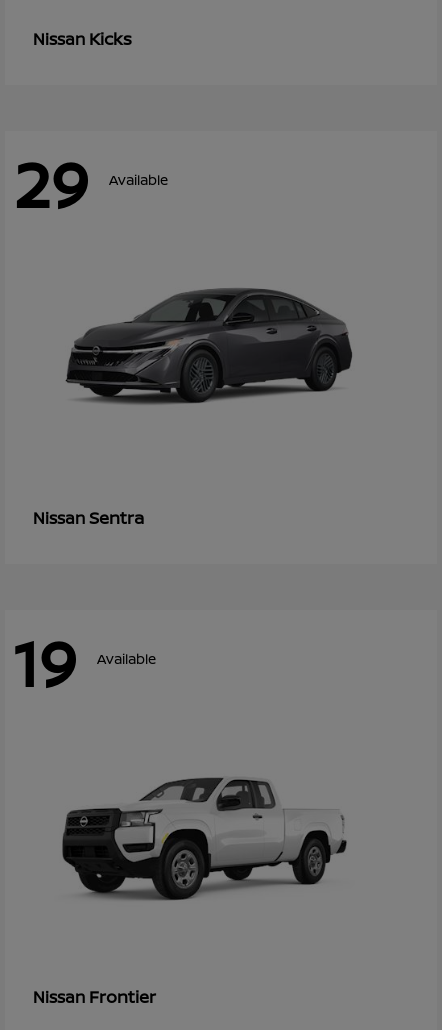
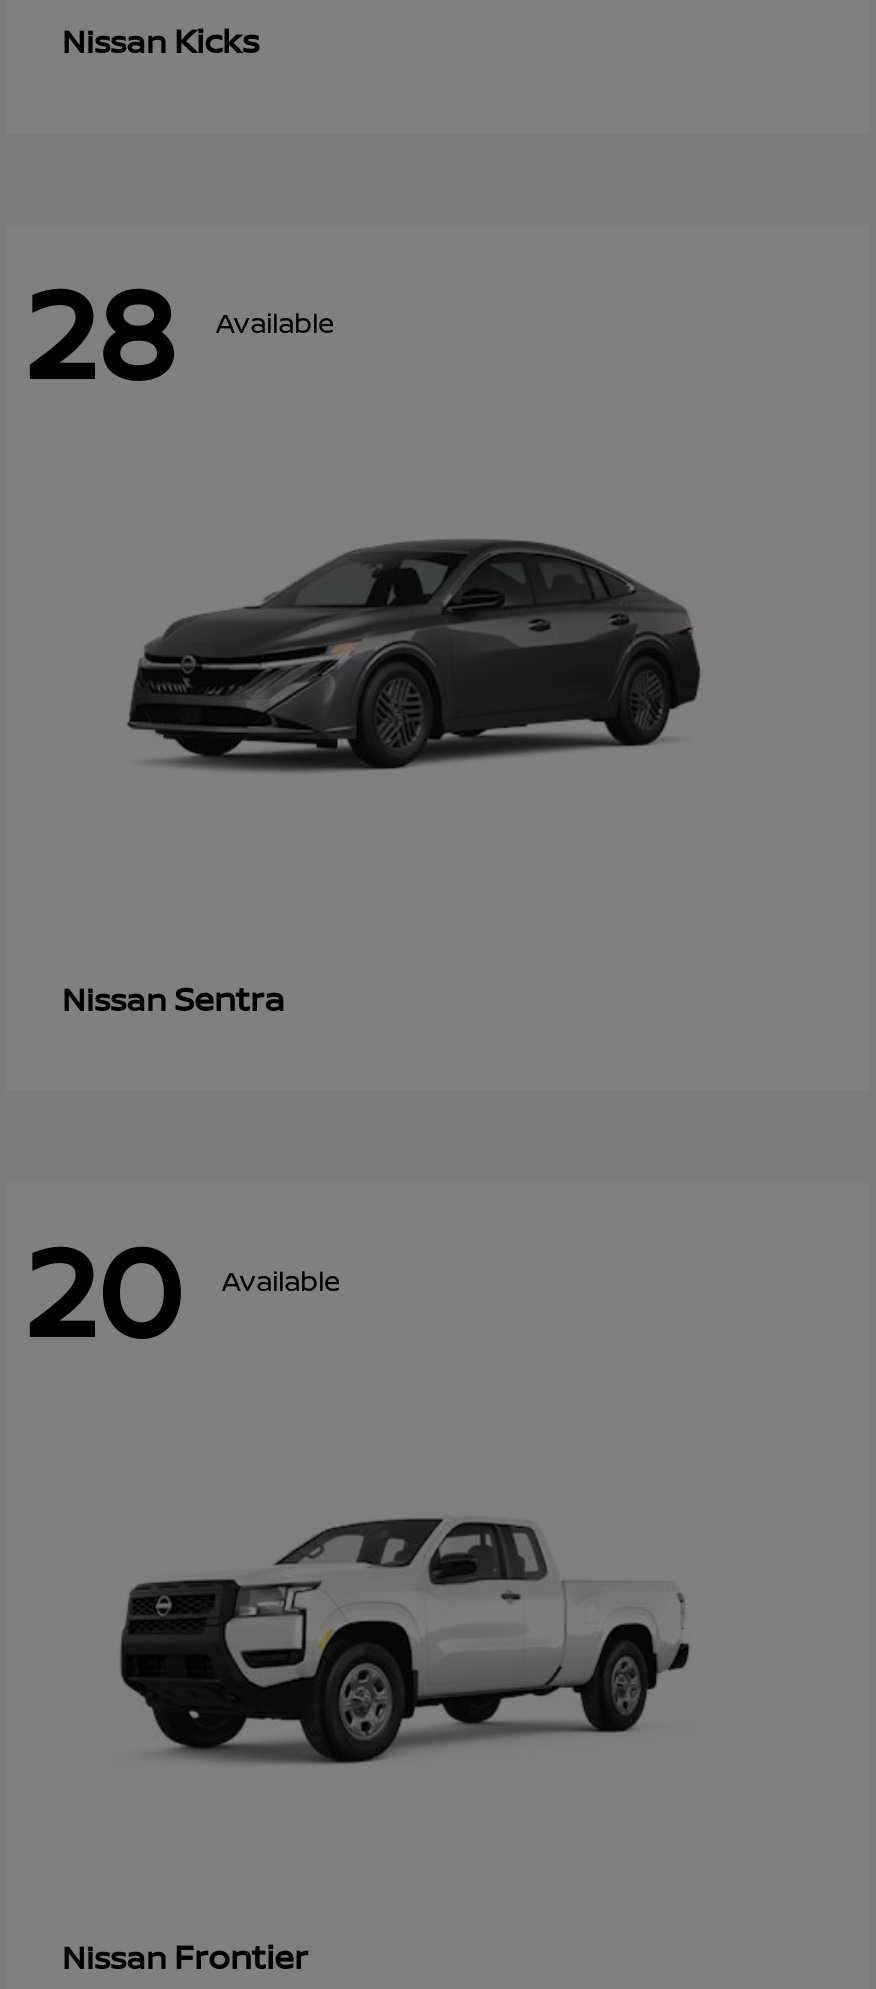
- 29 Available
+ 28 Available

- 19 Available
+ 20 Available
